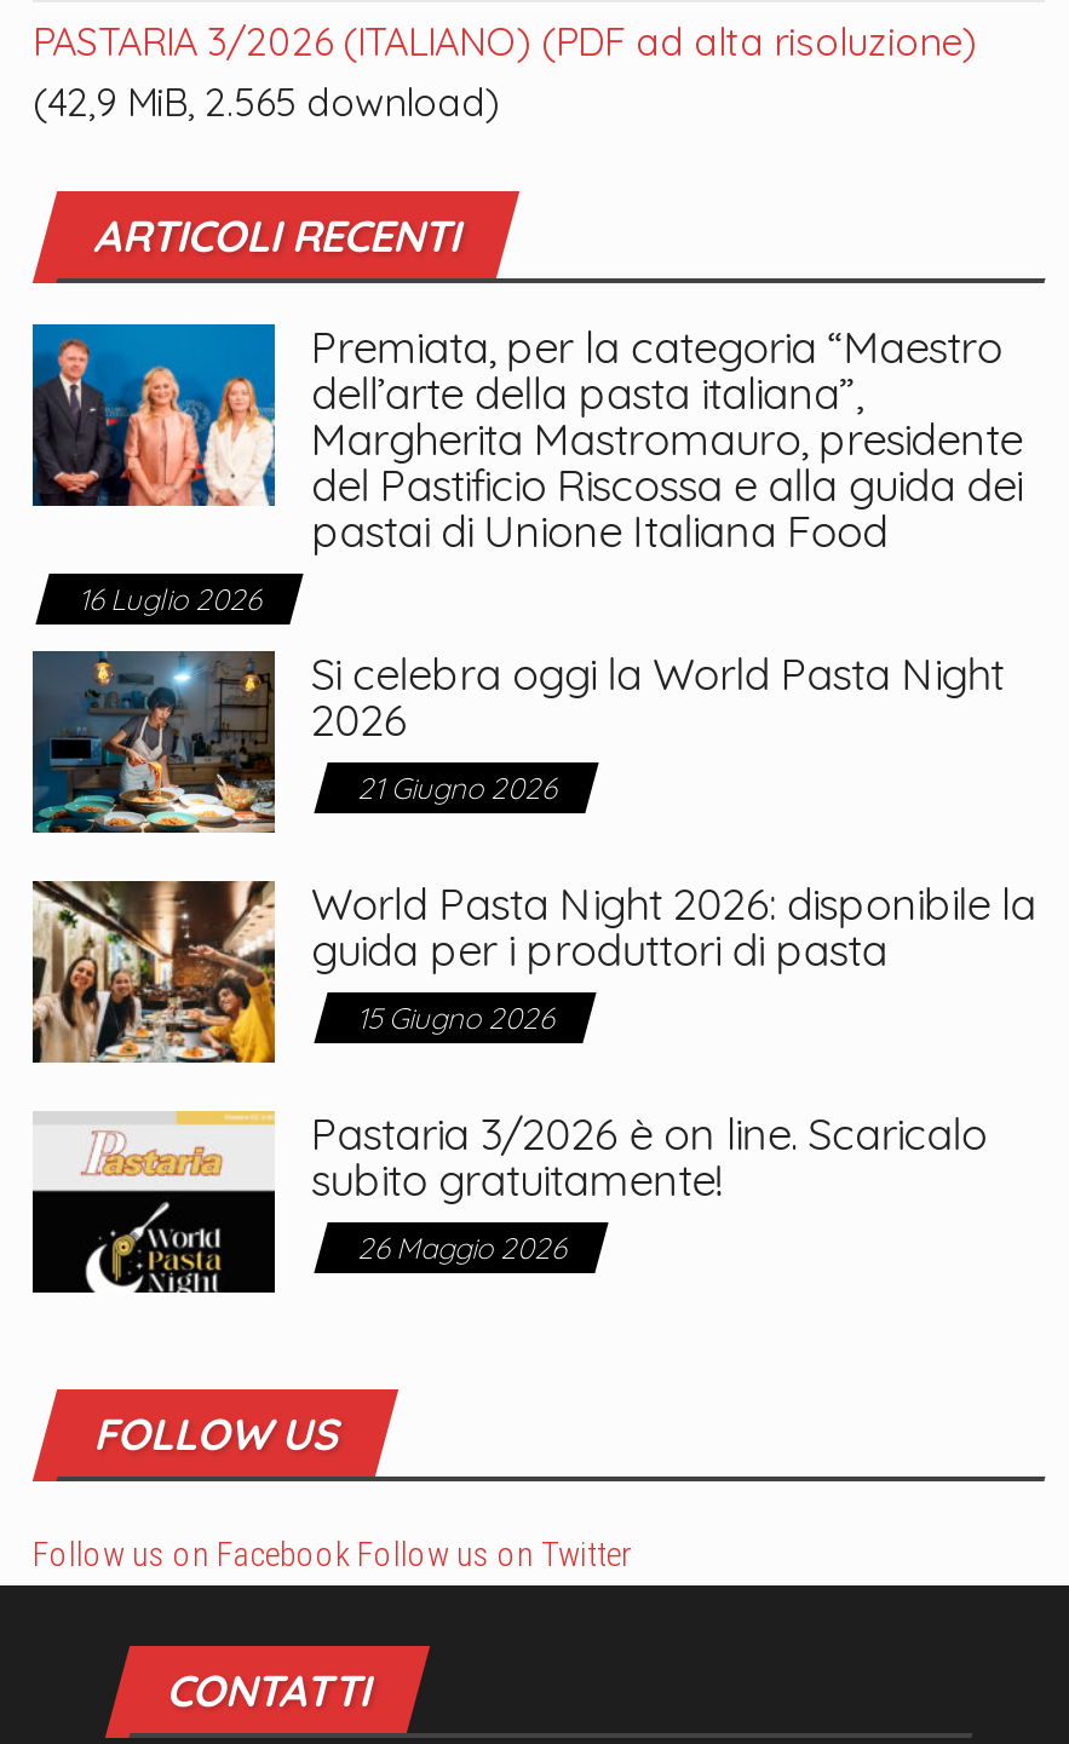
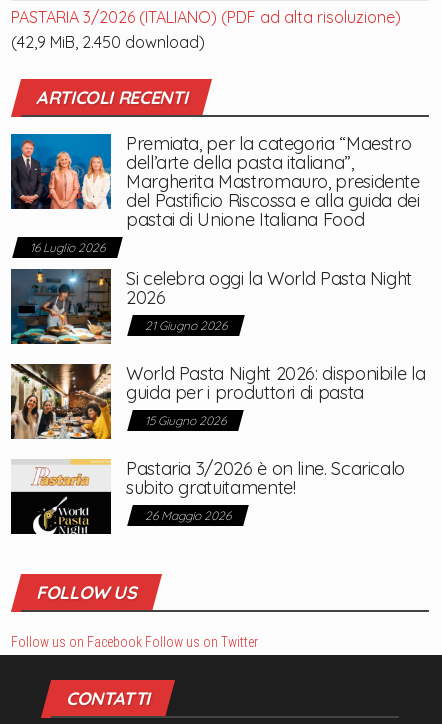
- (42,9 MiB, 2.565 download)
+ (42,9 MiB, 2.450 download)
